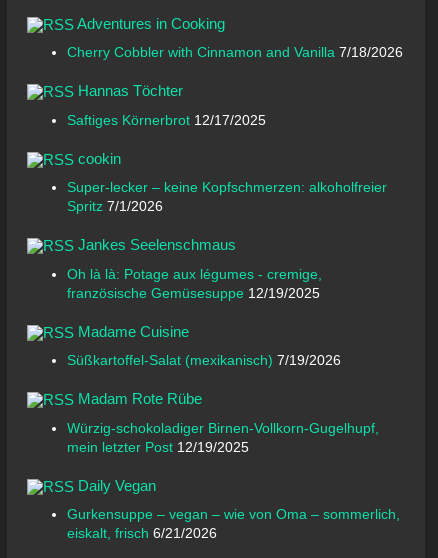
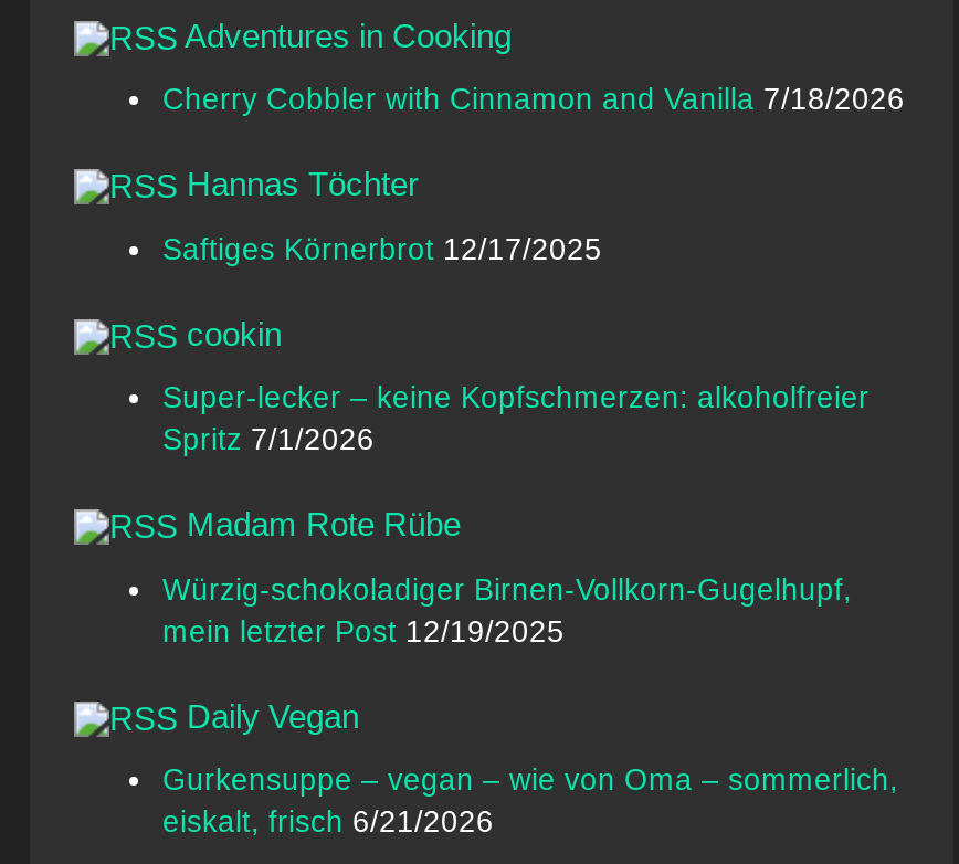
- Jankes Seelenschmaus
- Oh là là: Potage aux légumes - cremige,
- französische Gemüsesuppe 12/19/2025
- Madame Cuisine
- Süßkartoffel-Salat (mexikanisch) 7/19/2026
